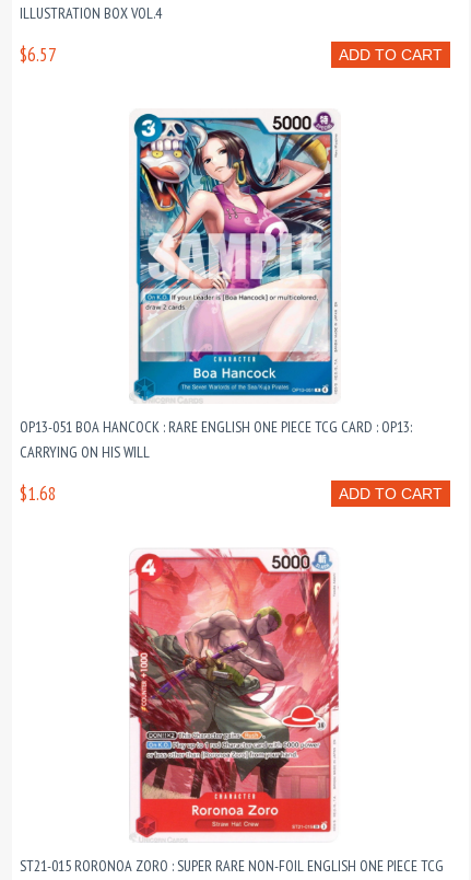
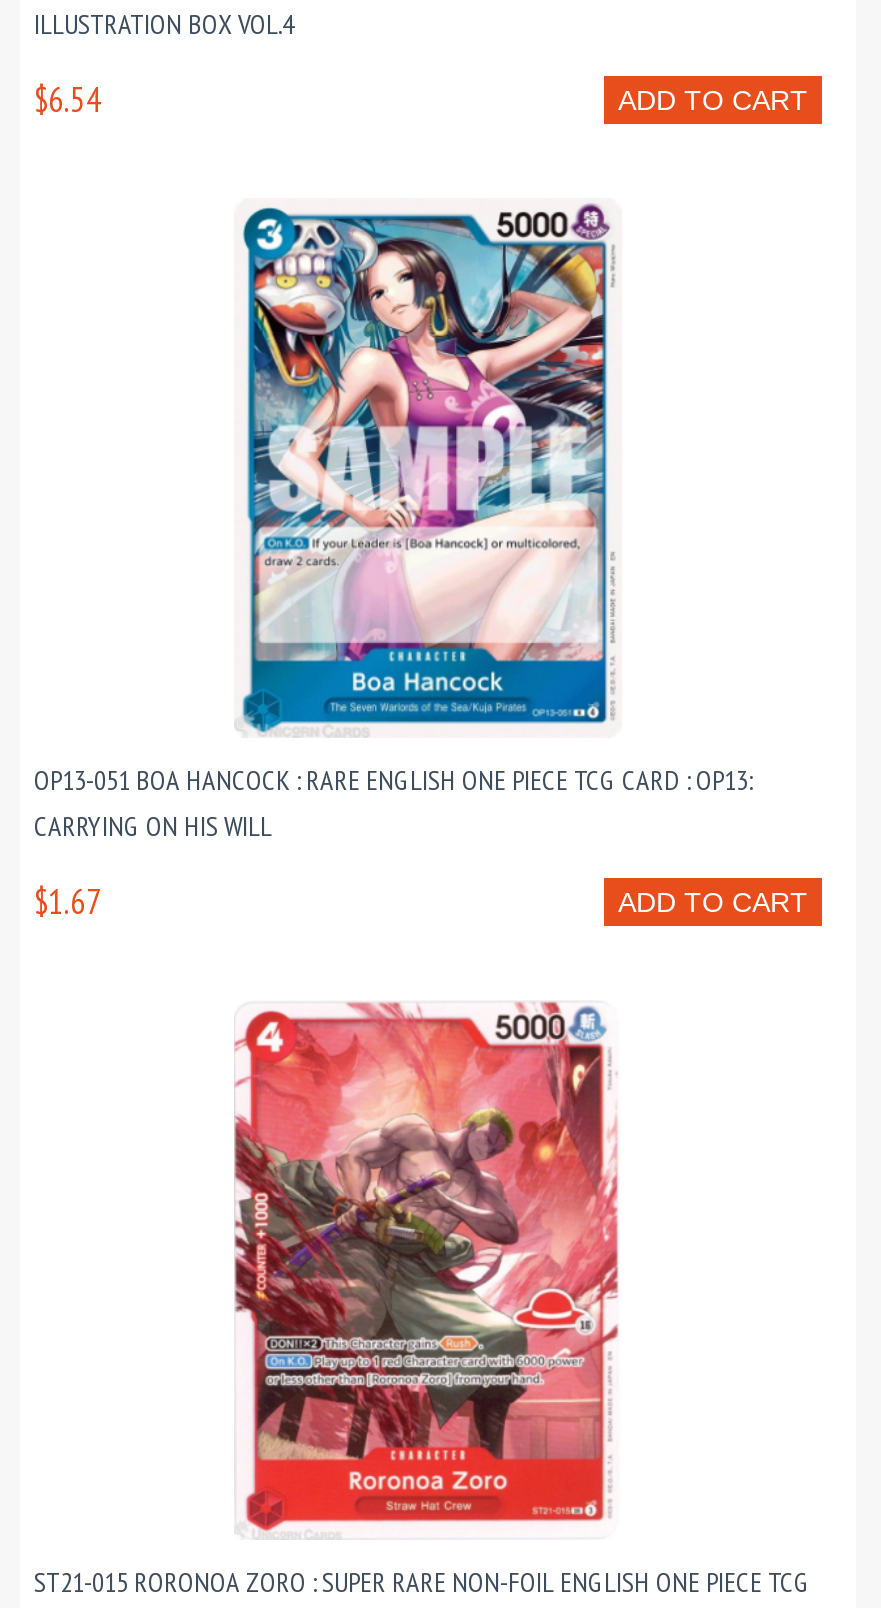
- $6.57
+ $6.54

- $1.68
+ $1.67
